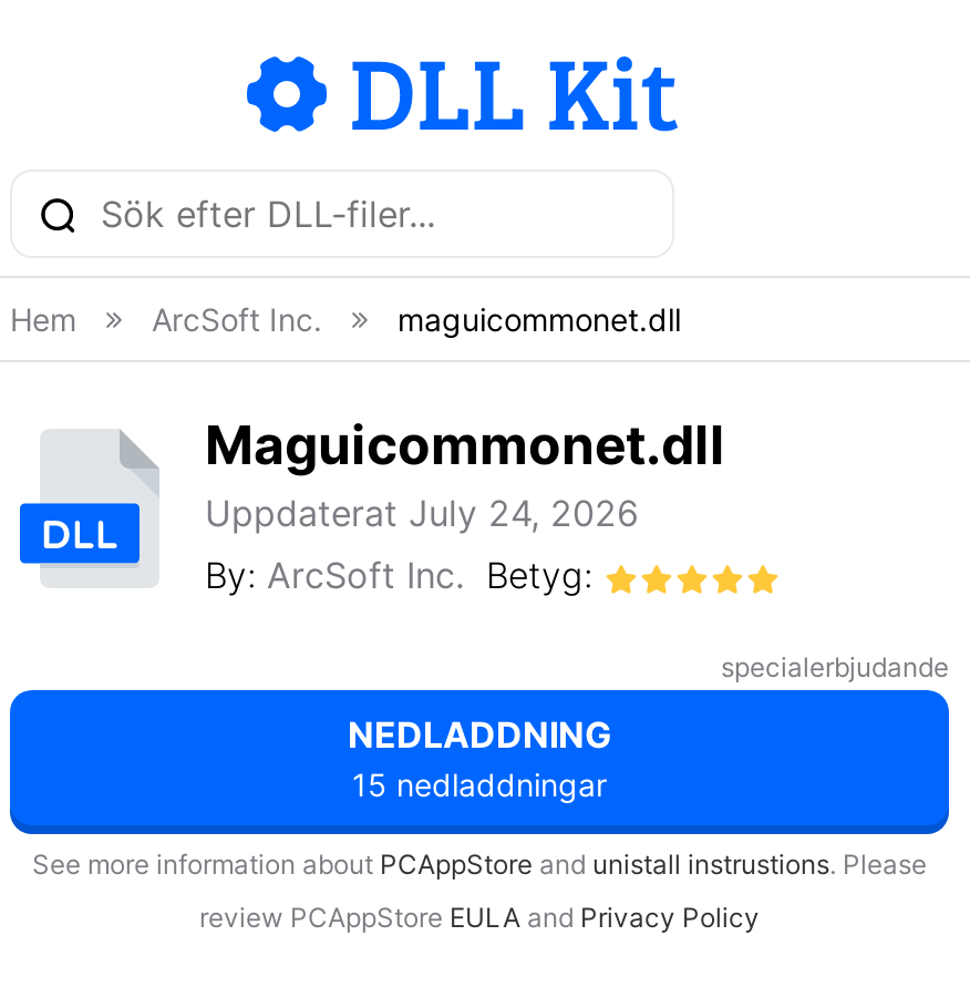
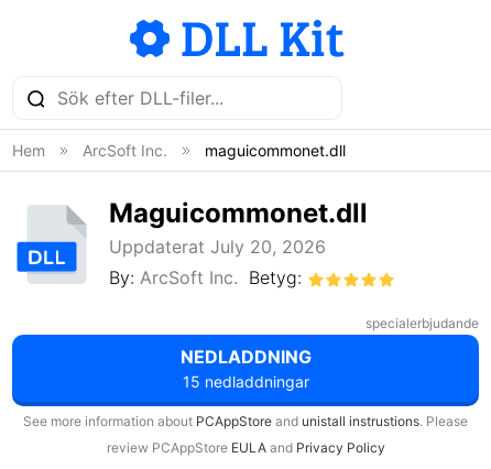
- Uppdaterat July 24, 2026
+ Uppdaterat July 20, 2026
